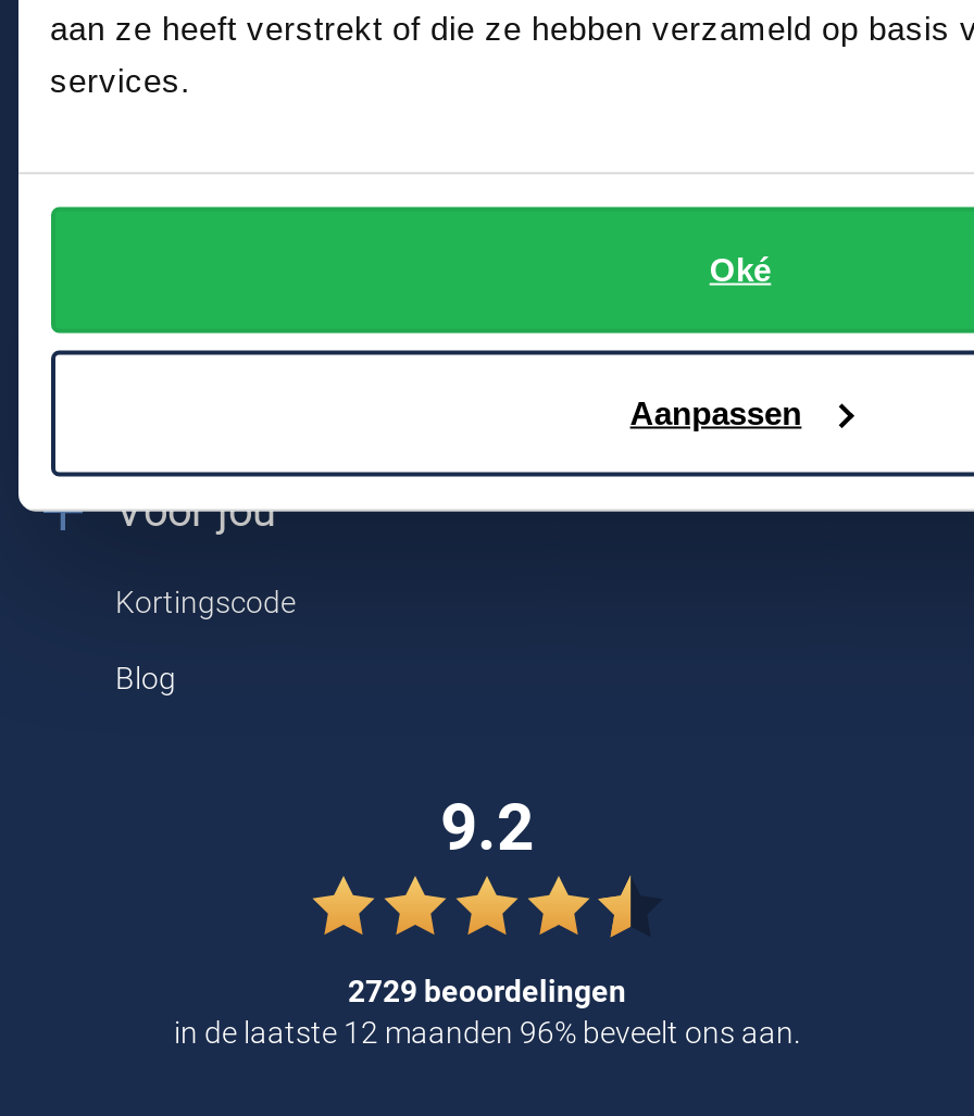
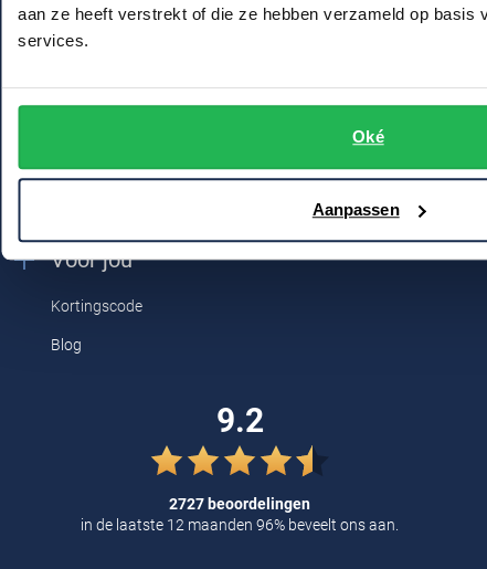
- 2729 beoordelingen
+ 2727 beoordelingen
